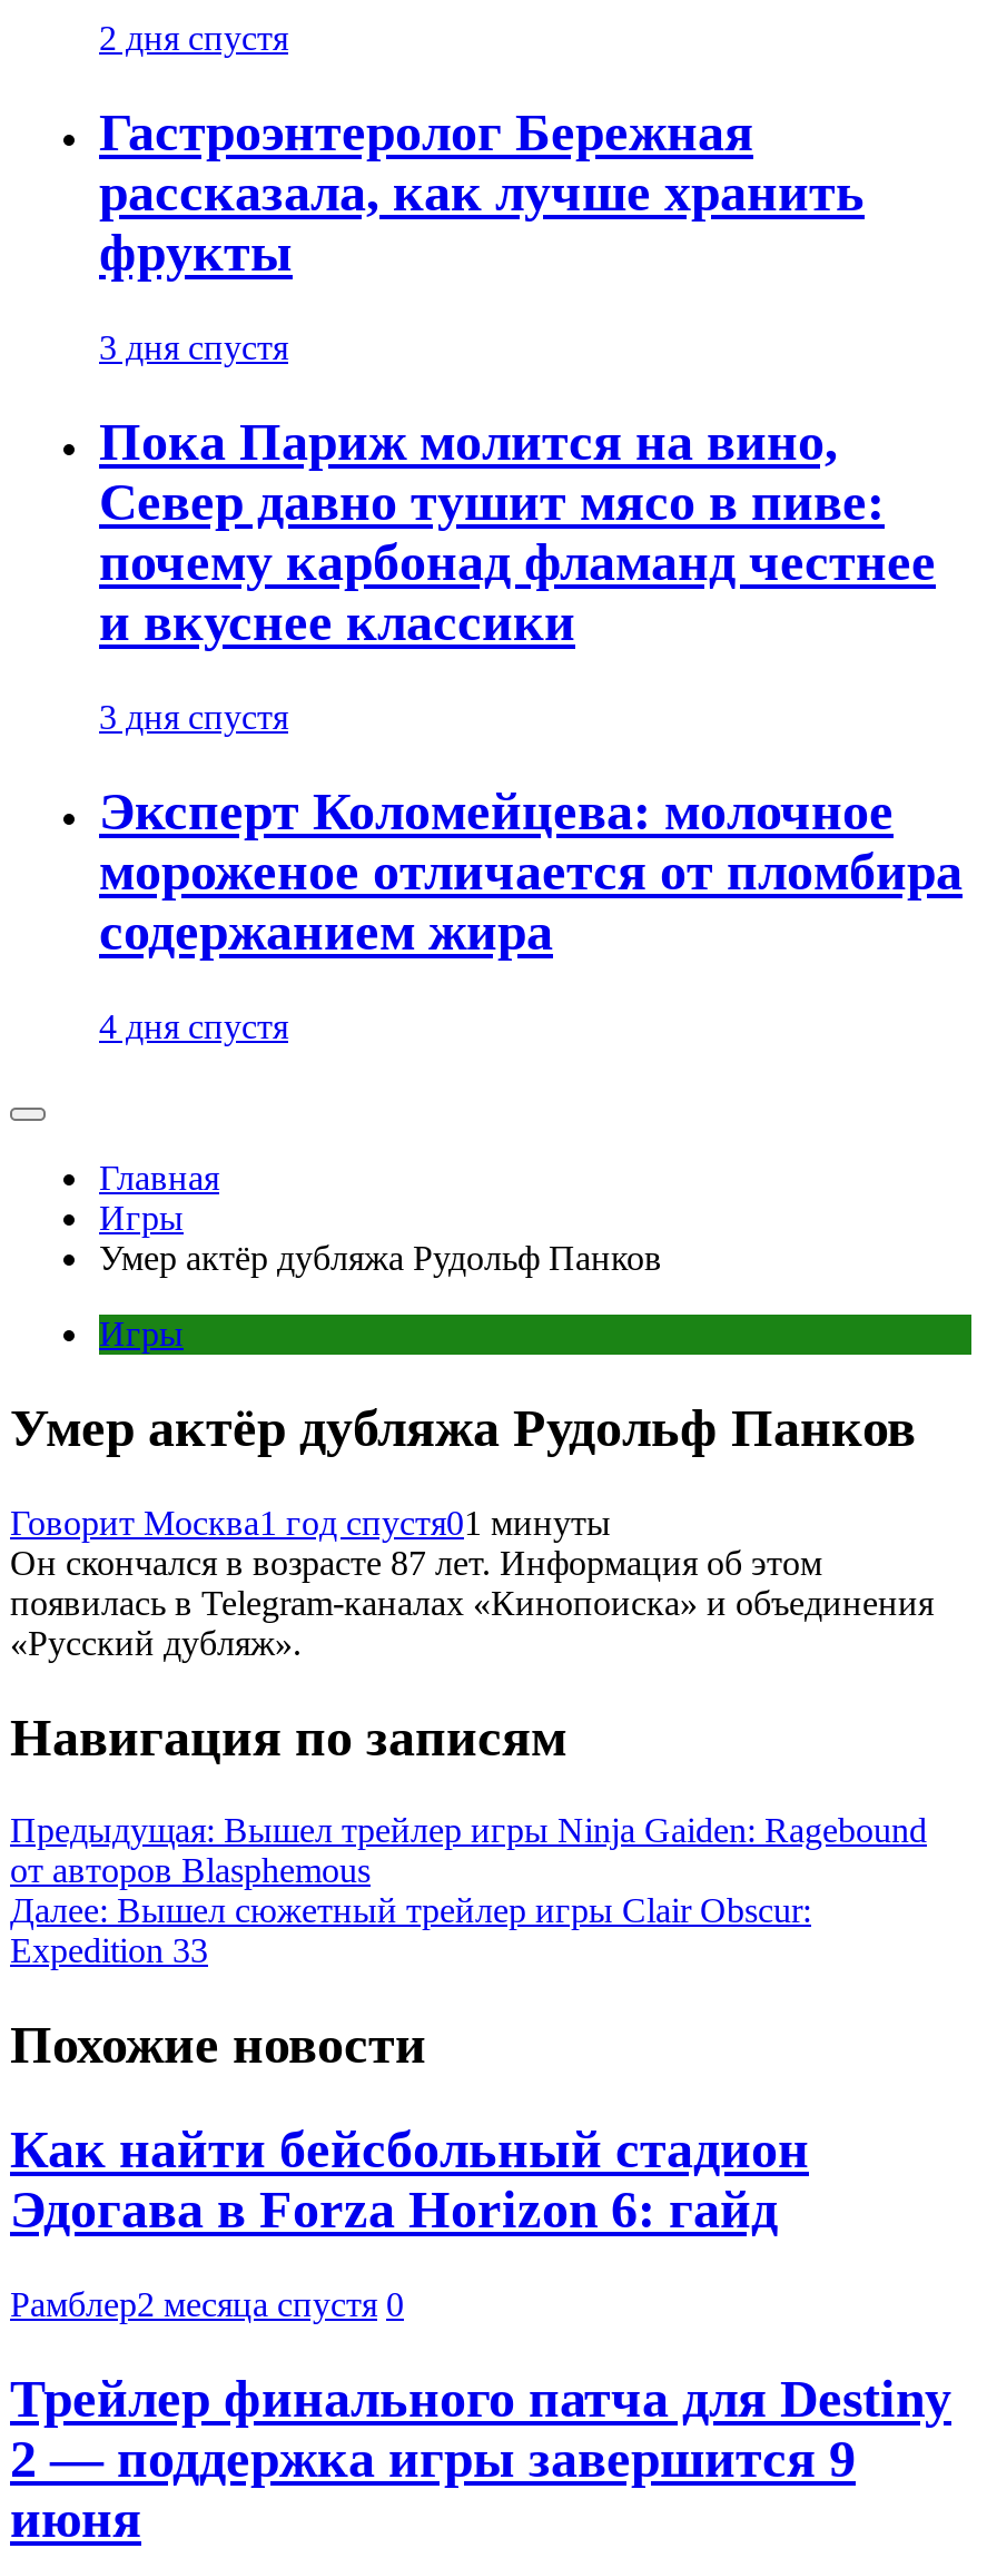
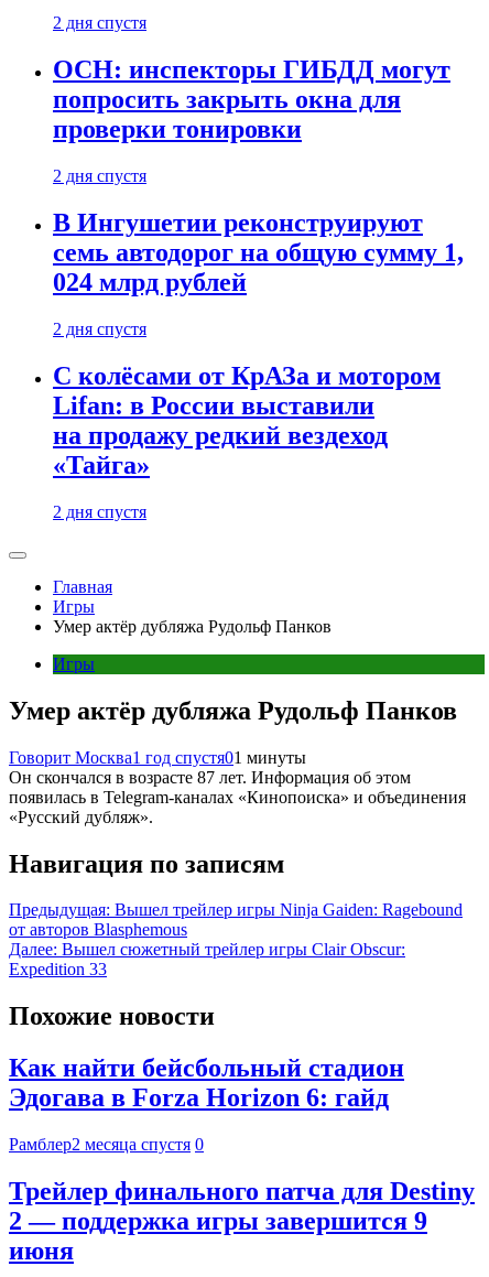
- Гастроэнтеролог Бережная
- рассказала, как лучше хранить
- фрукты
+ ОСН: инспекторы ГИБДД могут
+ попросить закрыть окна для
+ проверки тонировки

- 3 дня спустя
+ 2 дня спустя

- Пока Париж молится на вино,
- Север давно тушит мясо в пиве:
- почему карбонад фламанд честнее
- и вкуснее классики
+ В Ингушетии реконструируют
+ семь автодорог на общую сумму 1,
+ 024 млрд рублей

- 3 дня спустя
+ 2 дня спустя

- Эксперт Коломейцева: молочное
- мороженое отличается от пломбира
- содержанием жира
+ С колёсами от КрАЗа и мотором
+ Lifan: в России выставили
+ на продажу редкий вездеход
+ «Тайга»

- 4 дня спустя
+ 2 дня спустя
